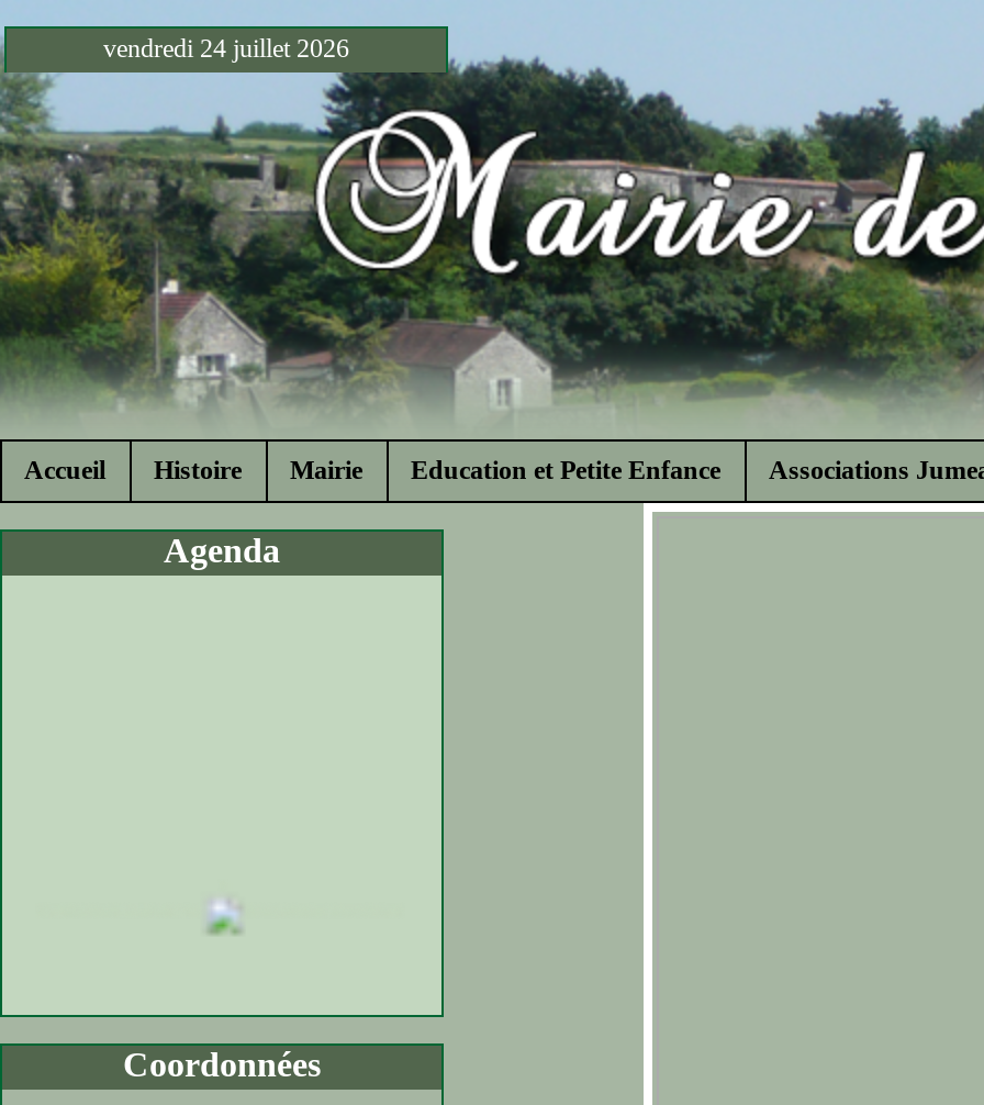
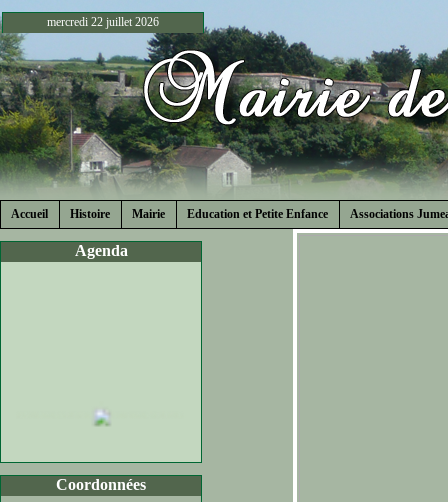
- vendredi 24 juillet 2026
+ mercredi 22 juillet 2026
